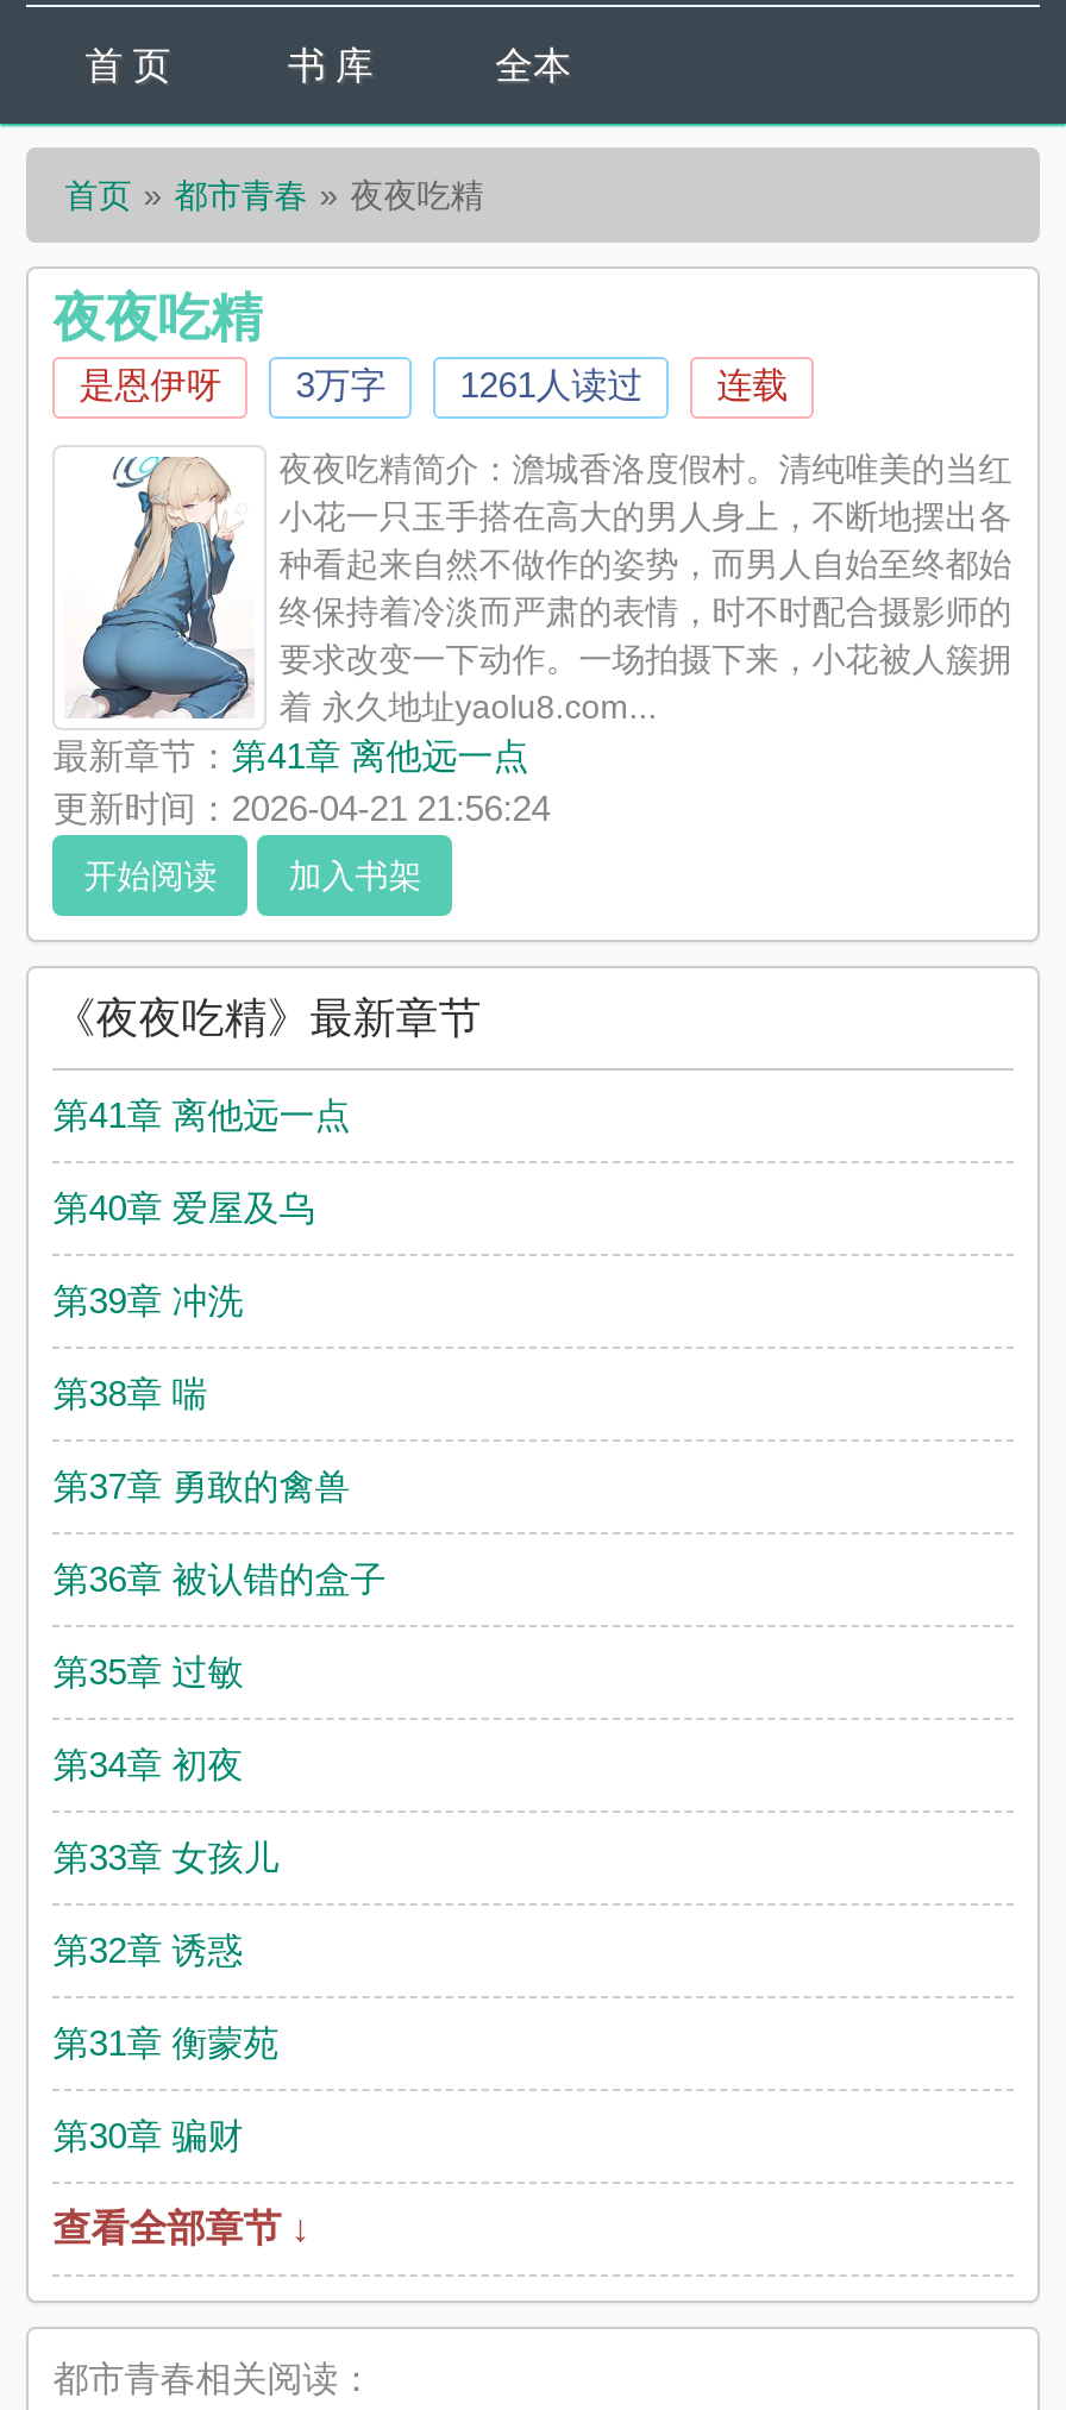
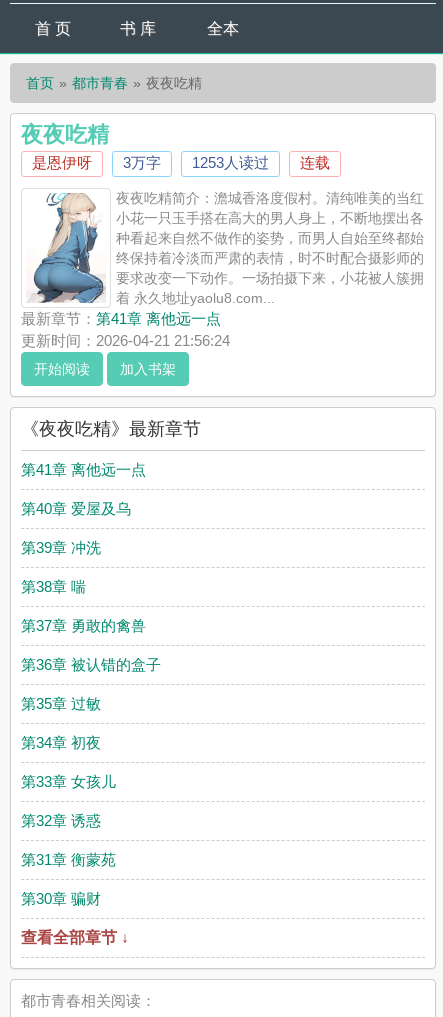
- 是恩伊呀 3万字 1261人读过 连载
+ 是恩伊呀 3万字 1253人读过 连载
